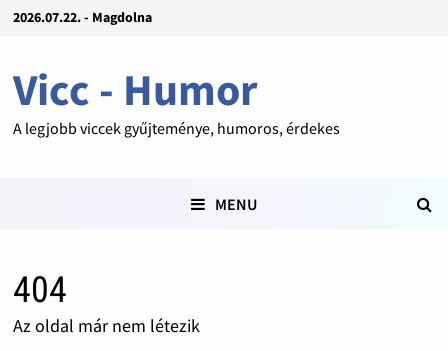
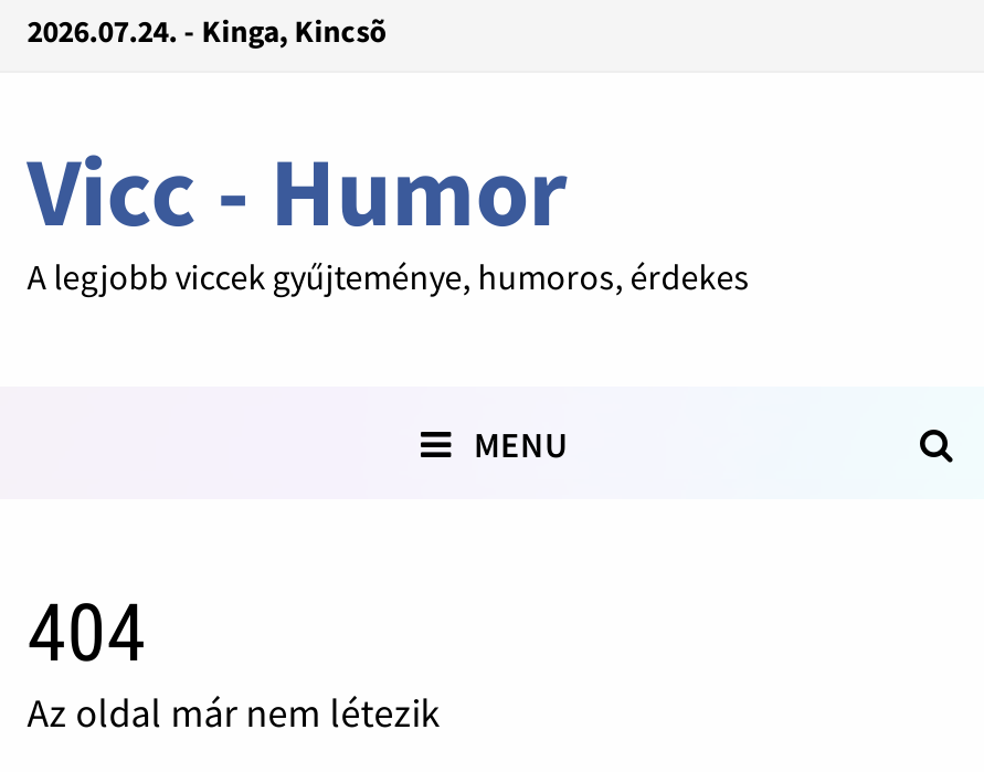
- 2026.07.22. - Magdolna
+ 2026.07.24. - Kinga, Kincsõ
